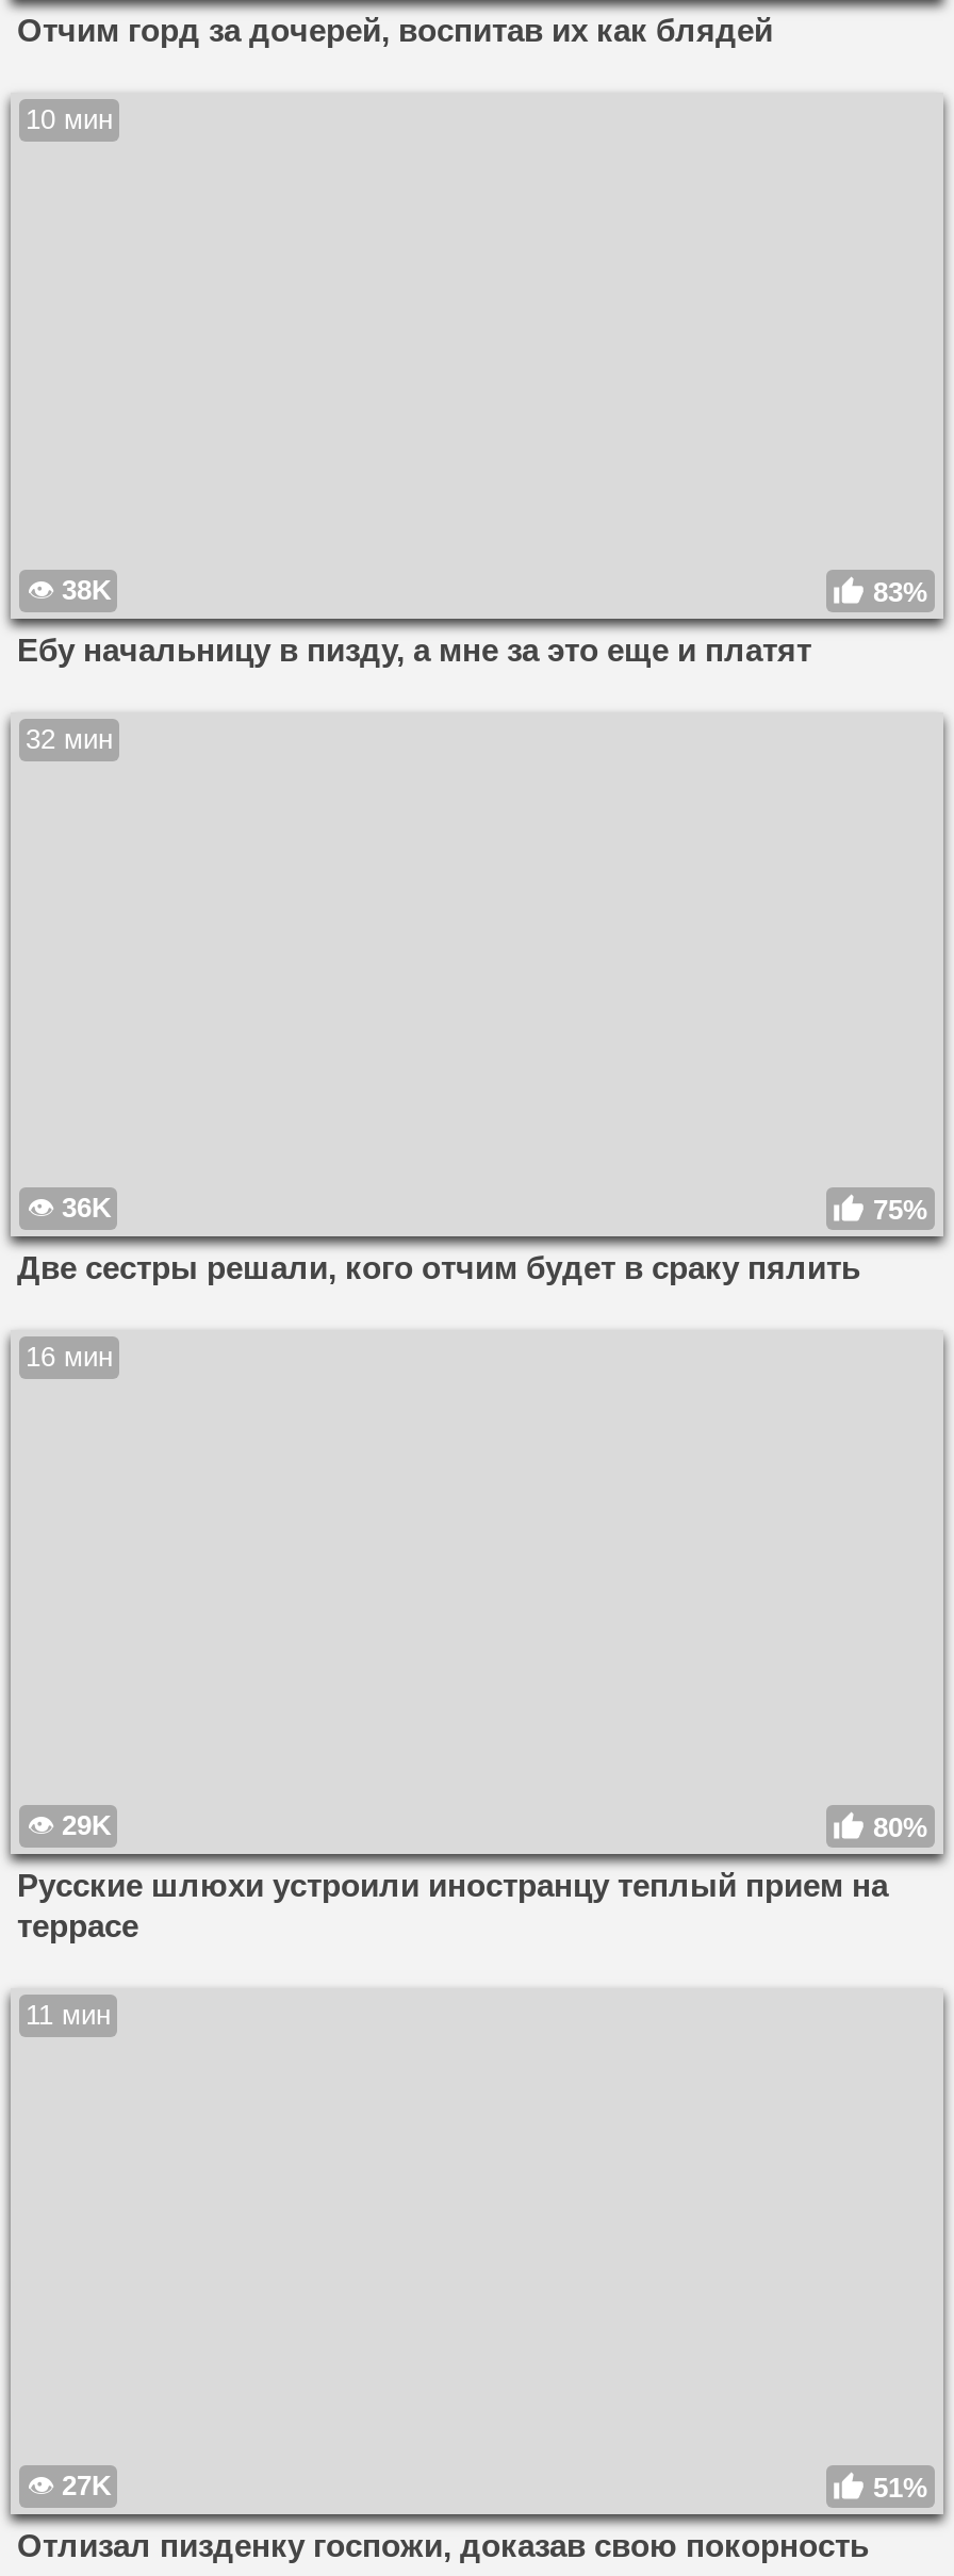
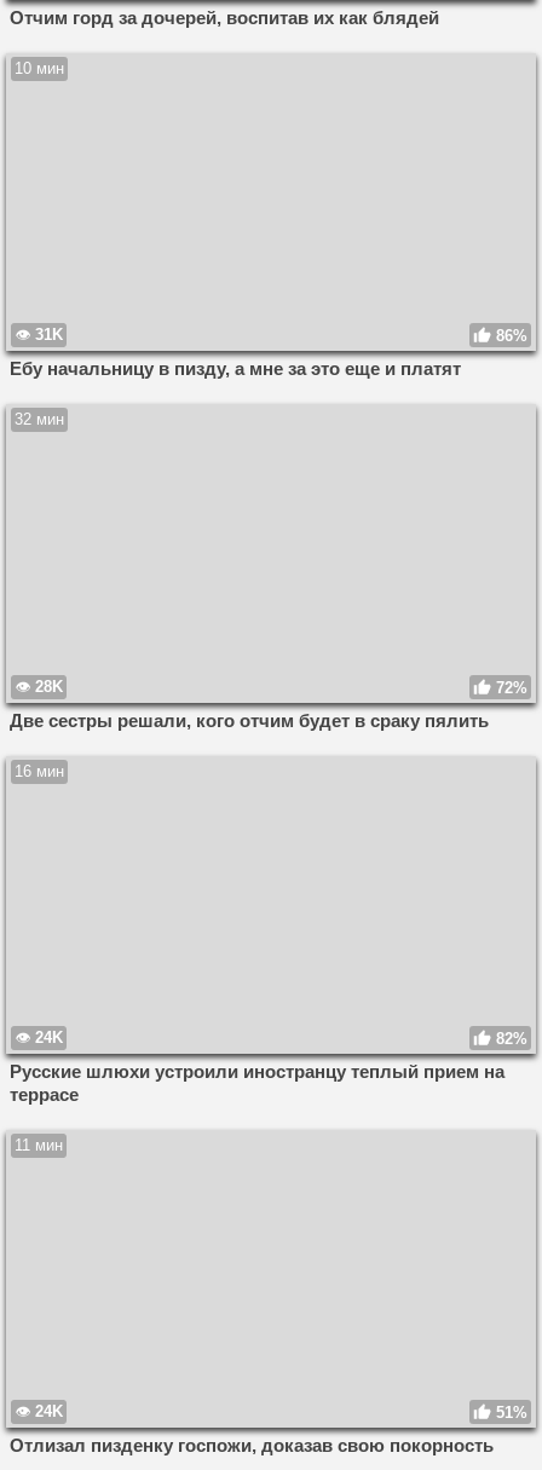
- 38K
- 83%
+ 31K
+ 86%

- 36K
- 75%
+ 28K
+ 72%

- 29K
- 80%
+ 24K
+ 82%

- 27K
+ 24K
